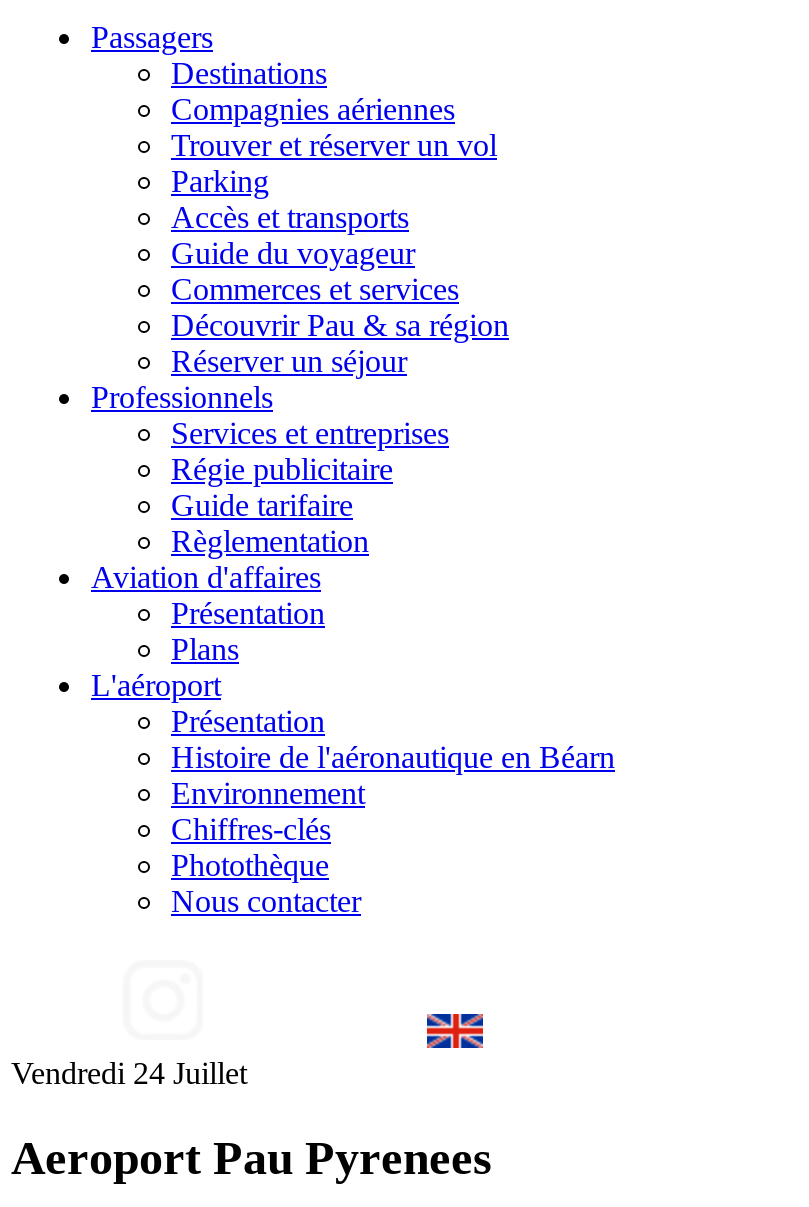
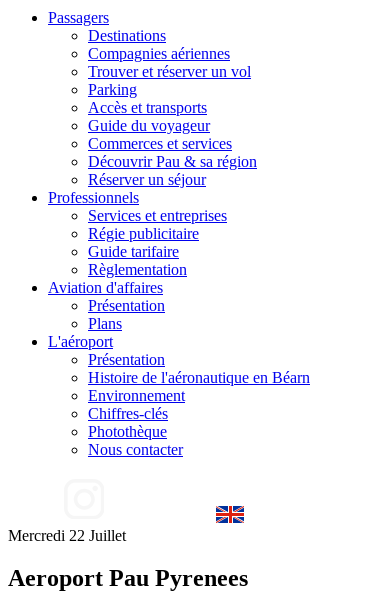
- Vendredi 24 Juillet
+ Mercredi 22 Juillet
